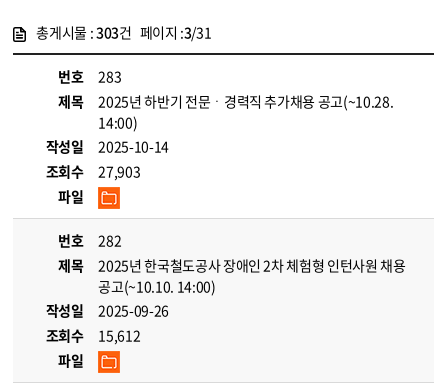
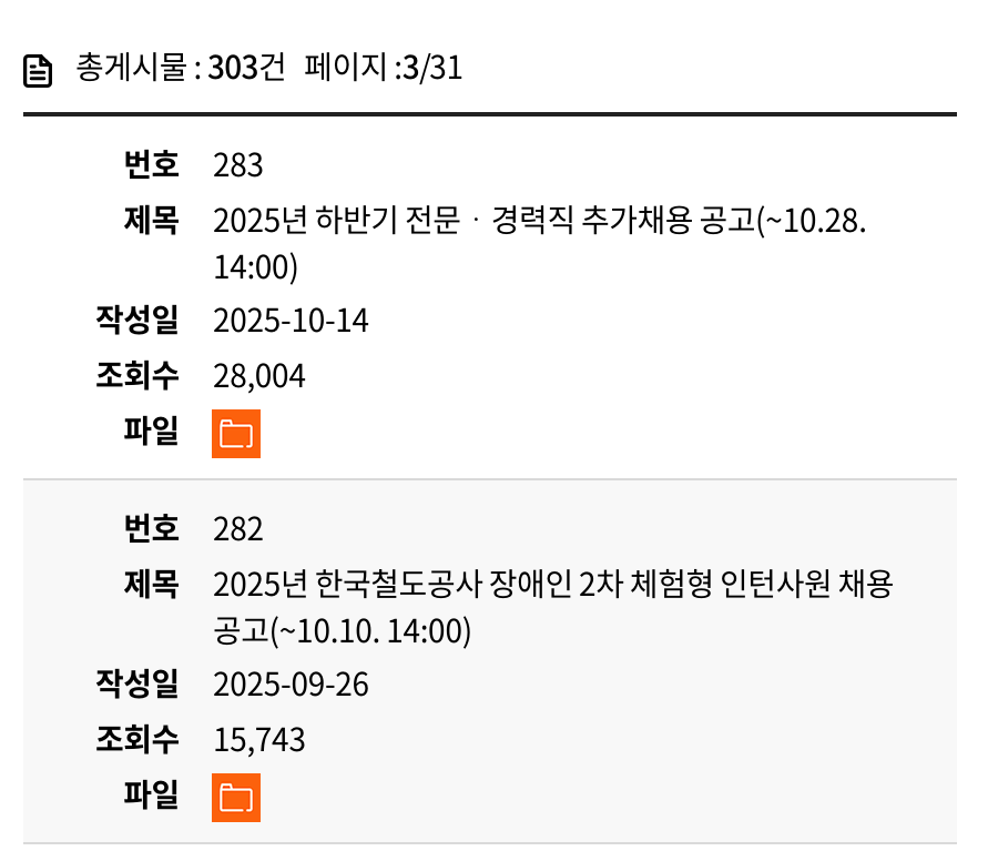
- 조회수 27,903
+ 조회수 28,004

- 조회수 15,612
+ 조회수 15,743
